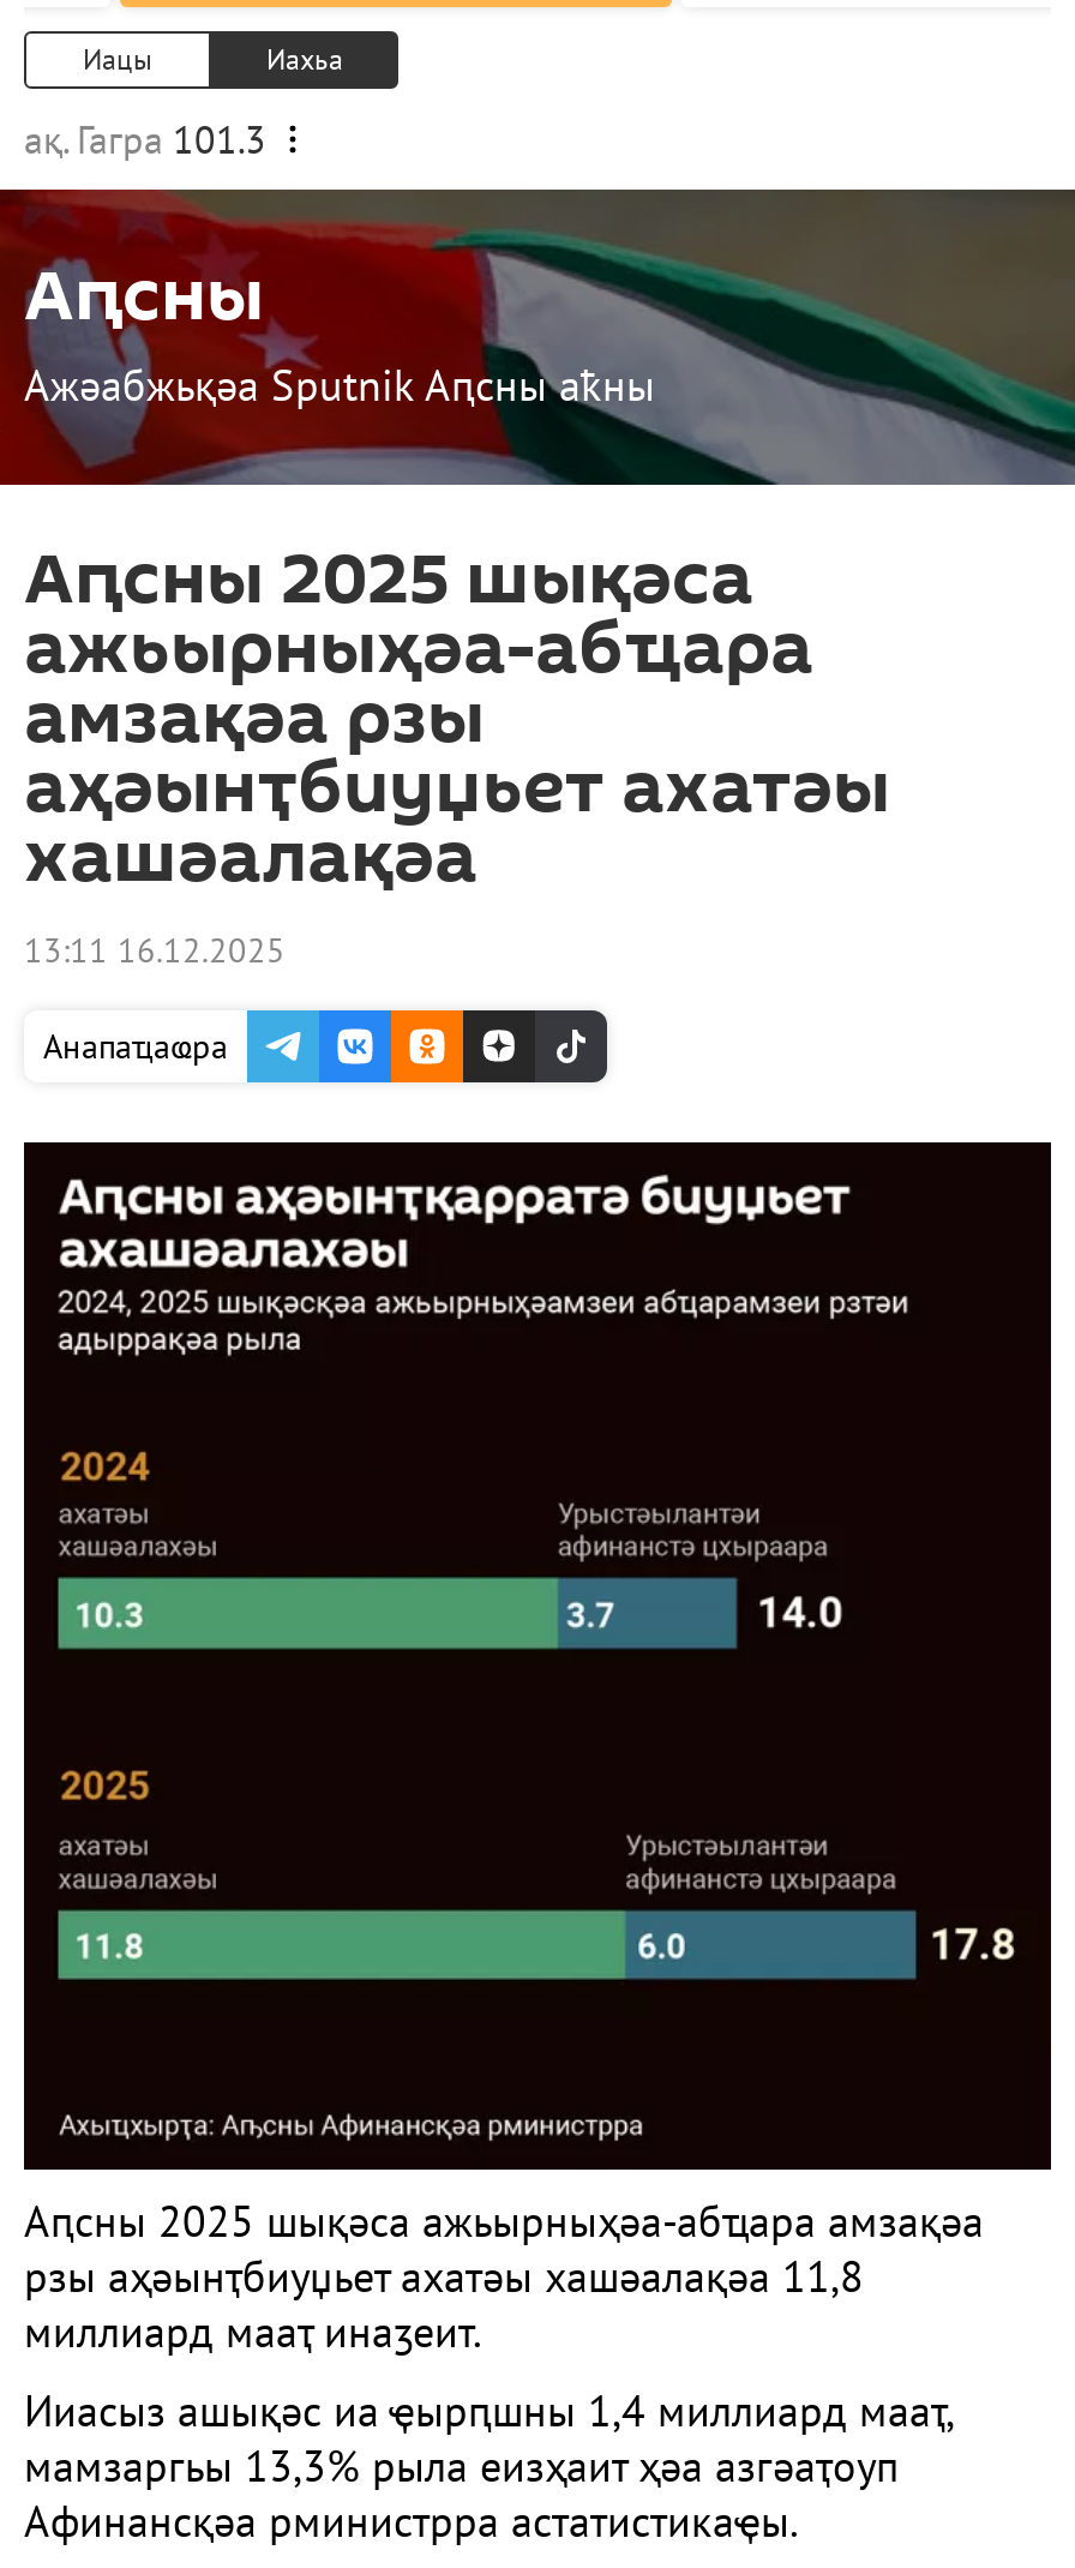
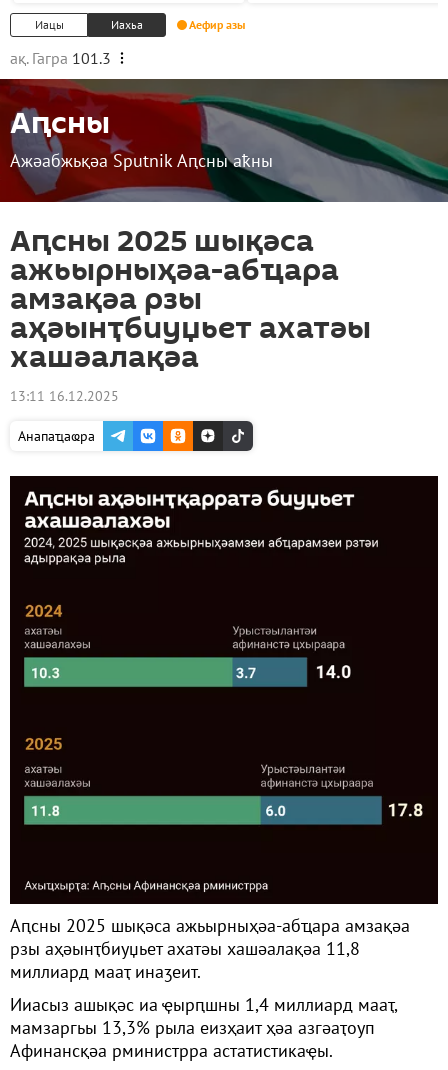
+ Аефир азы
